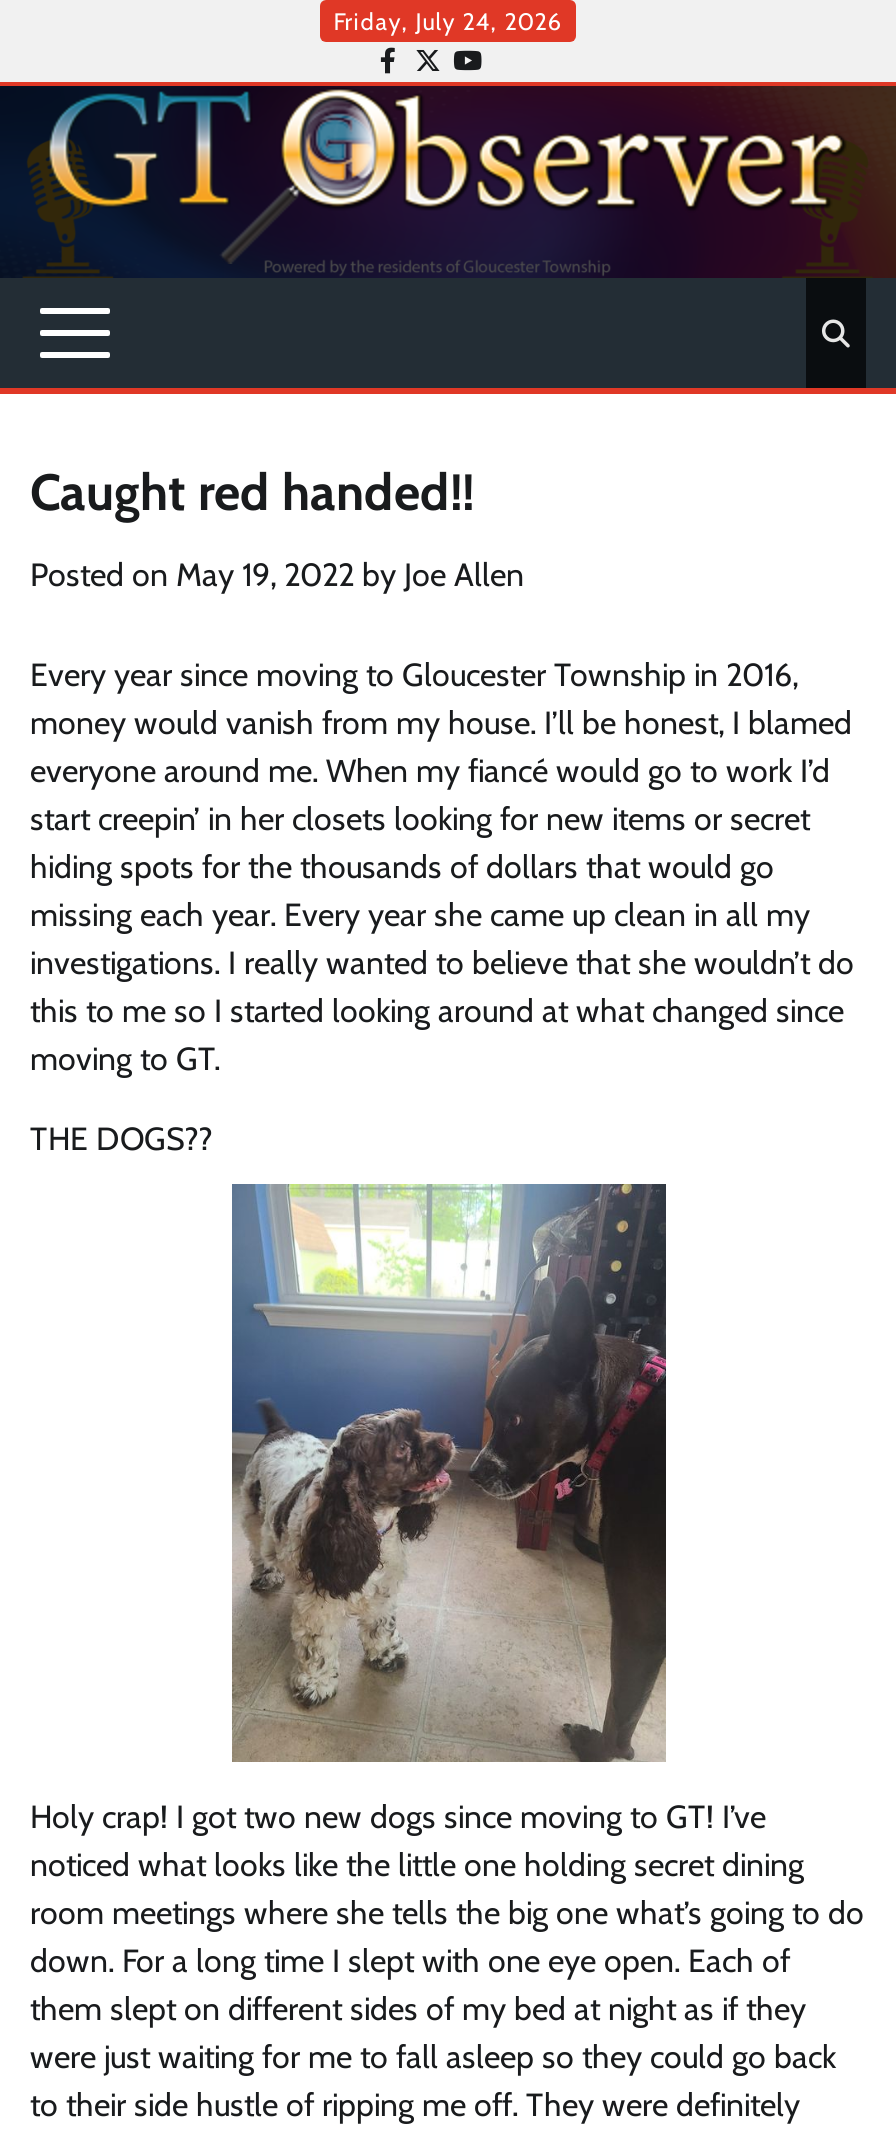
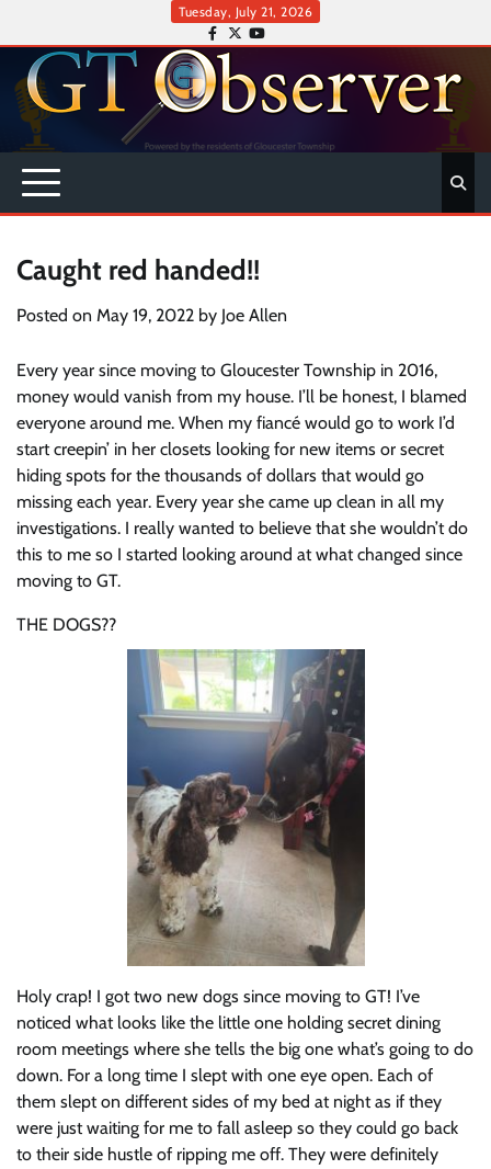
- Friday, July 24, 2026
+ Tuesday, July 21, 2026
